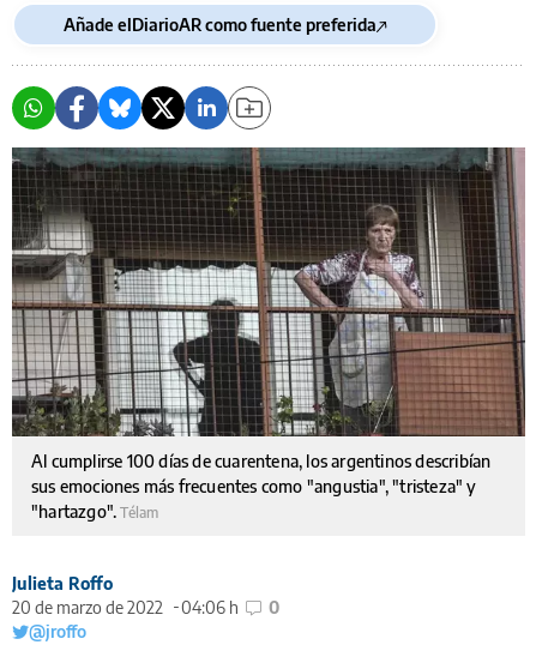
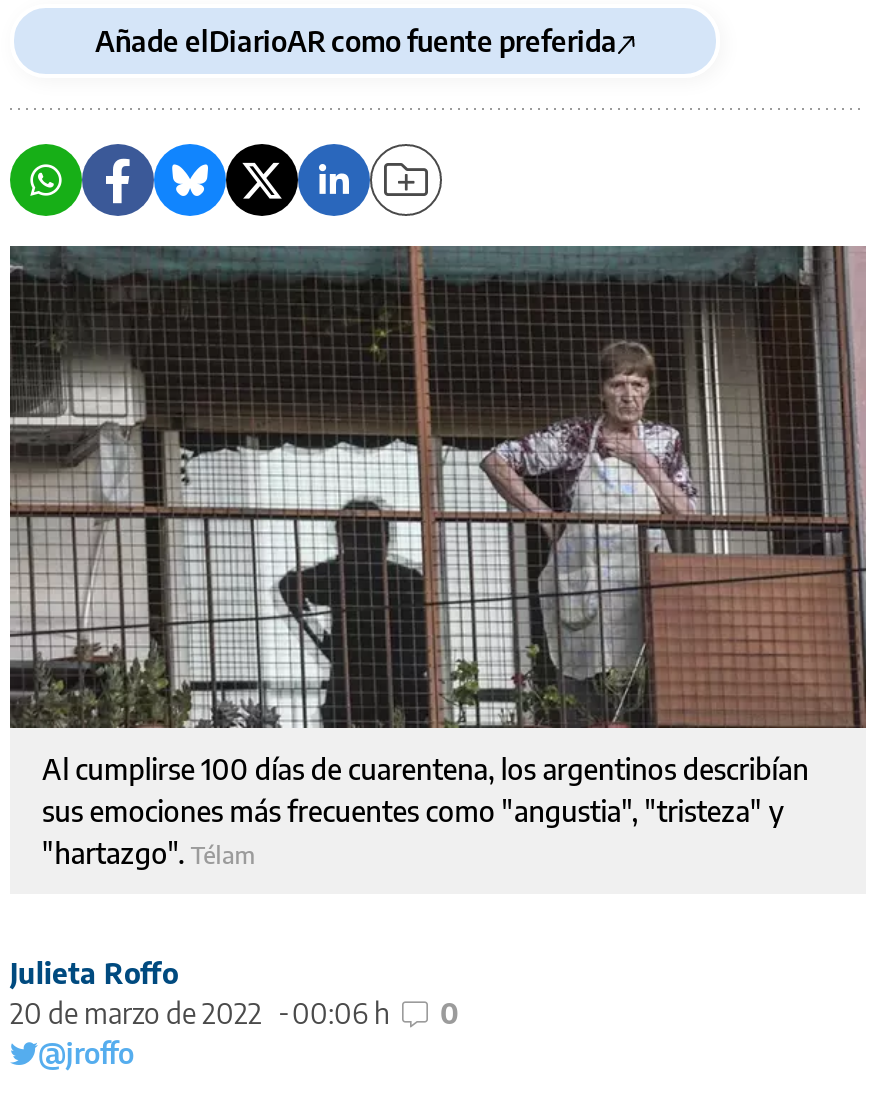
- 20 de marzo de 2022 04:06 h 0
+ 20 de marzo de 2022 00:06 h 0
